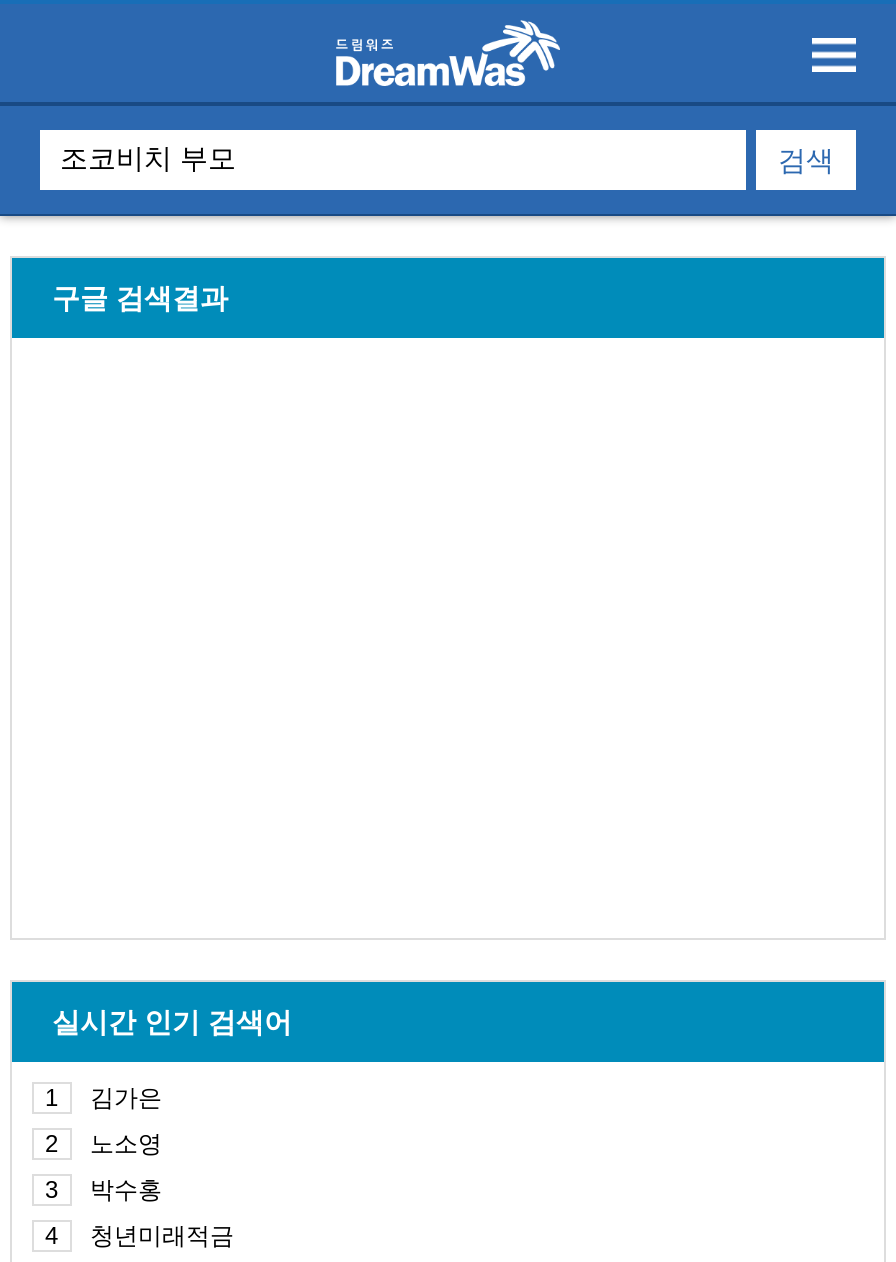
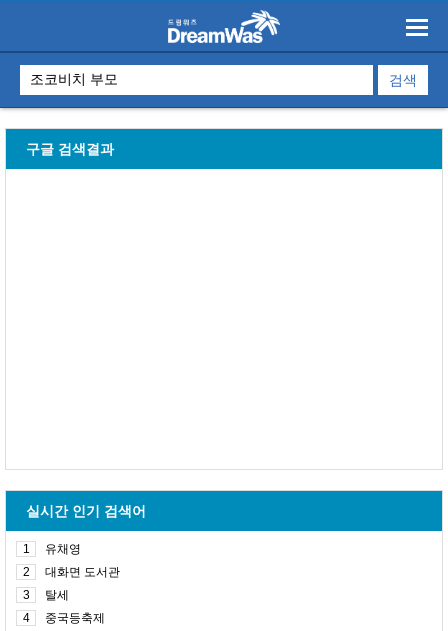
- 김가은
+ 유채영

- 노소영
+ 대화면 도서관

- 박수홍
+ 탈세

- 청년미래적금
+ 중국등축제
